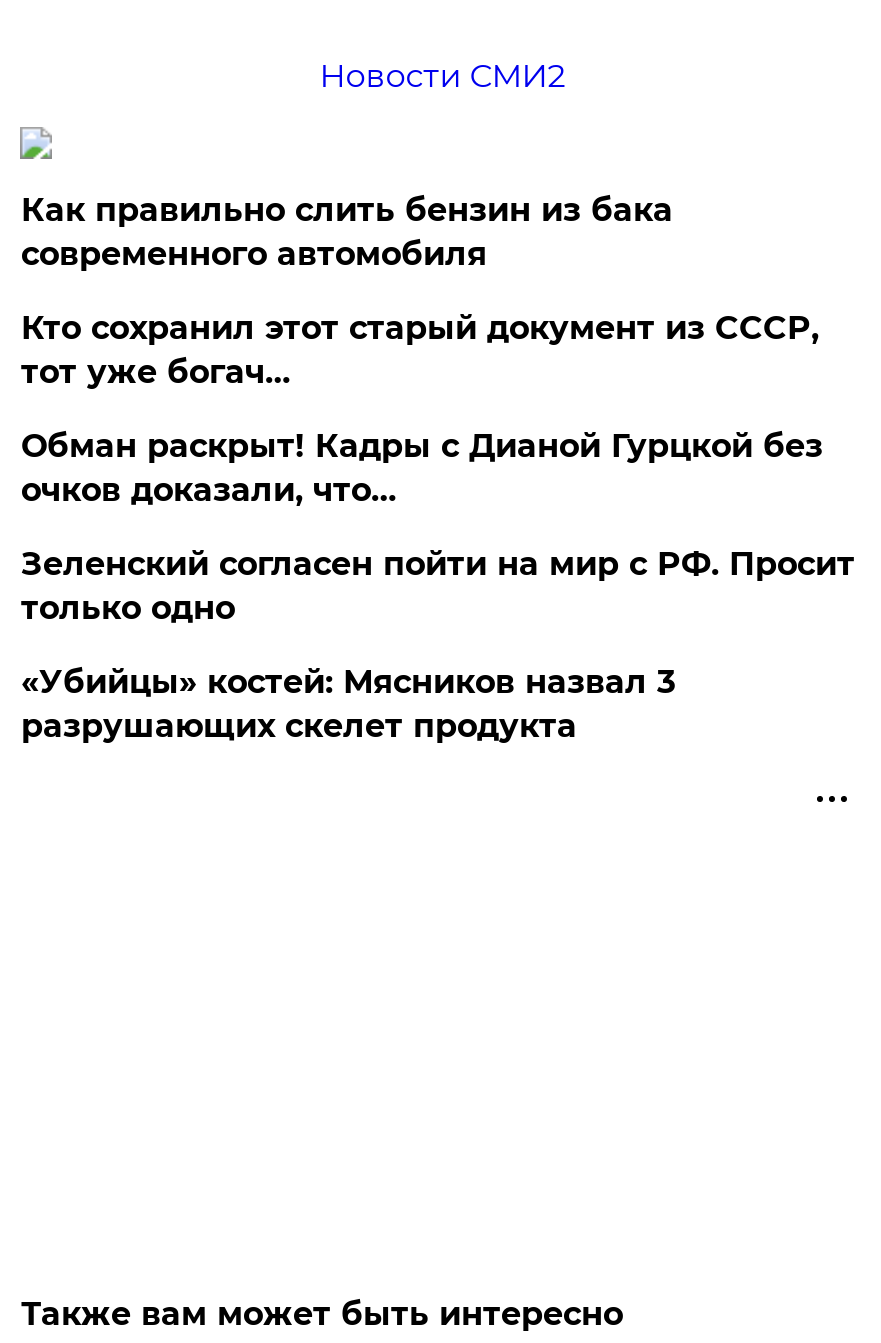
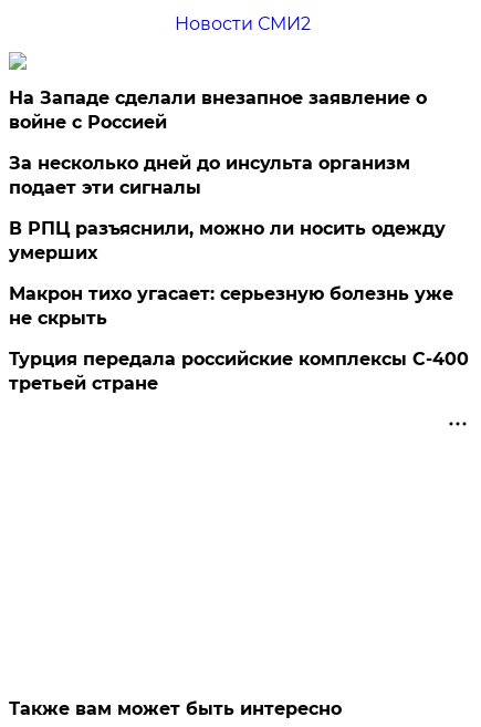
- Как правильно слить бензин из бака
- современного автомобиля
+ На Западе сделали внезапное заявление о
+ войне с Россией

- Кто сохранил этот старый документ из СССР,
- тот уже богач…
+ За несколько дней до инсульта организм
+ подает эти сигналы

- Обман раскрыт! Кадры с Дианой Гурцкой без
- очков доказали, что…
+ В РПЦ разъяснили, можно ли носить одежду
+ умерших

- Зеленский согласен пойти на мир с РФ. Просит
- только одно
+ Макрон тихо угасает: серьезную болезнь уже
+ не скрыть

- «Убийцы» костей: Мясников назвал 3
- разрушающих скелет продукта
+ Турция передала российские комплексы С-400
+ третьей стране
